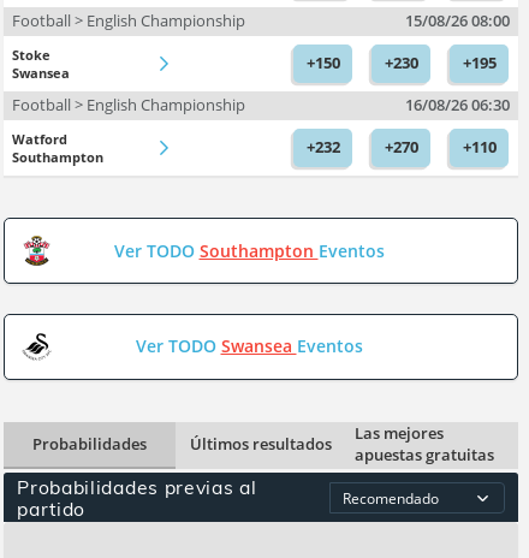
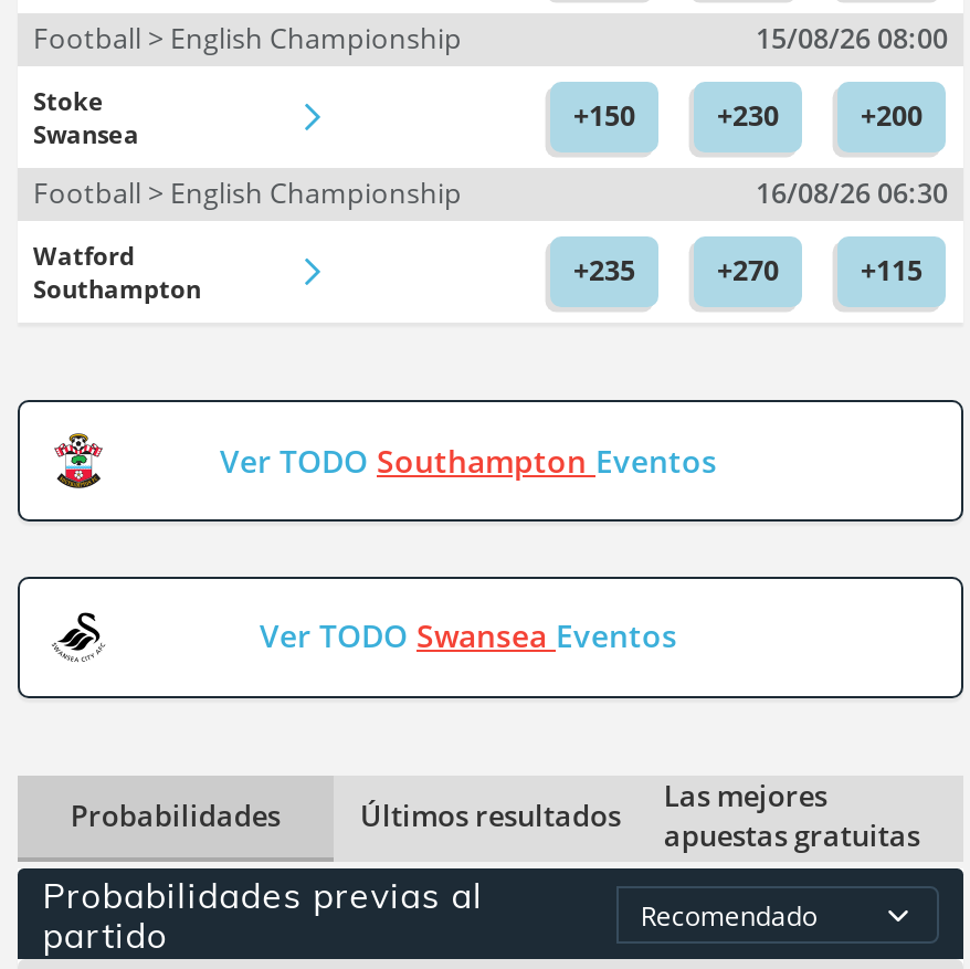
- +195
+ +200

- +232
+ +235

- +110
+ +115
